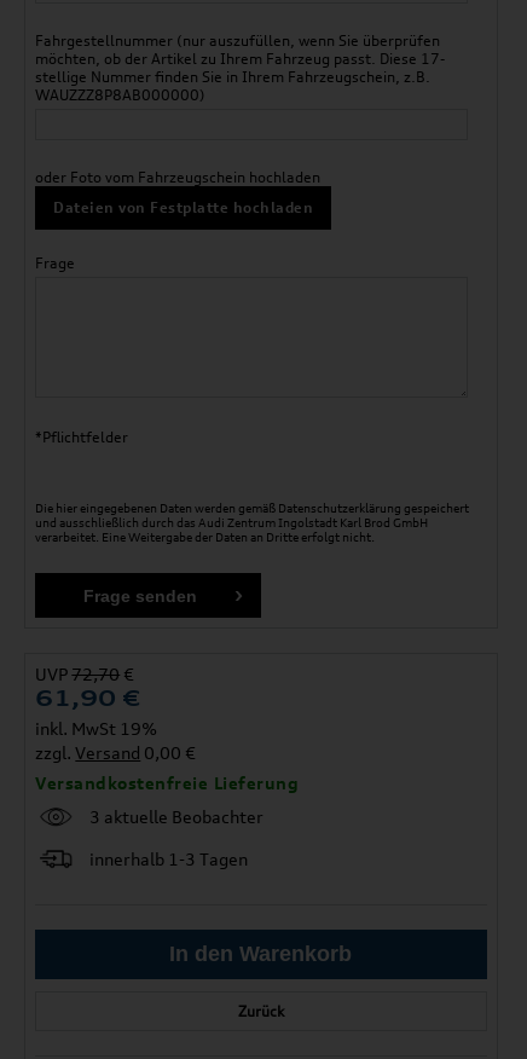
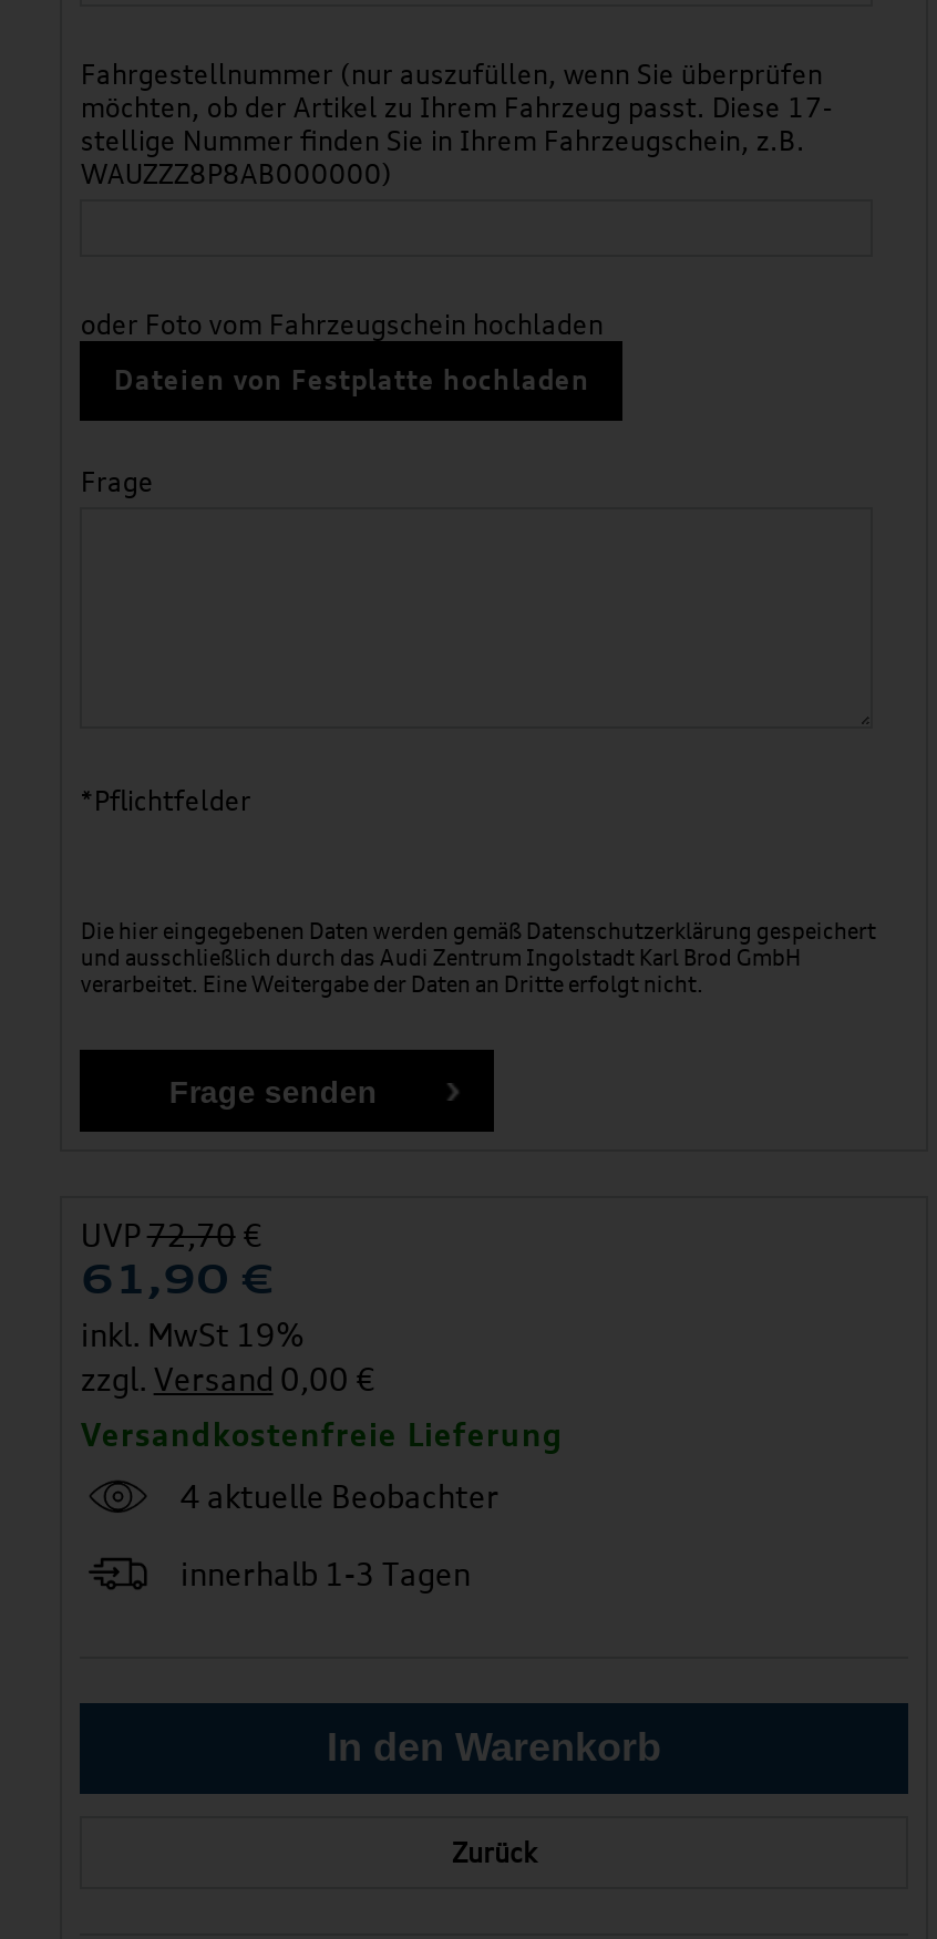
- 3 aktuelle Beobachter
+ 4 aktuelle Beobachter
